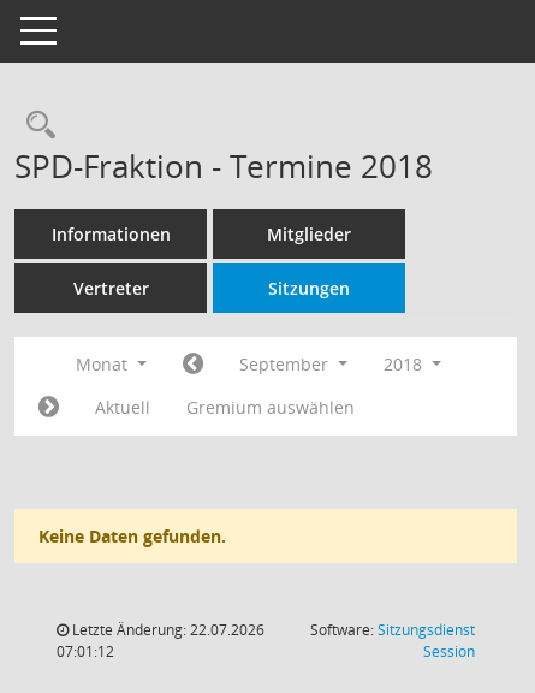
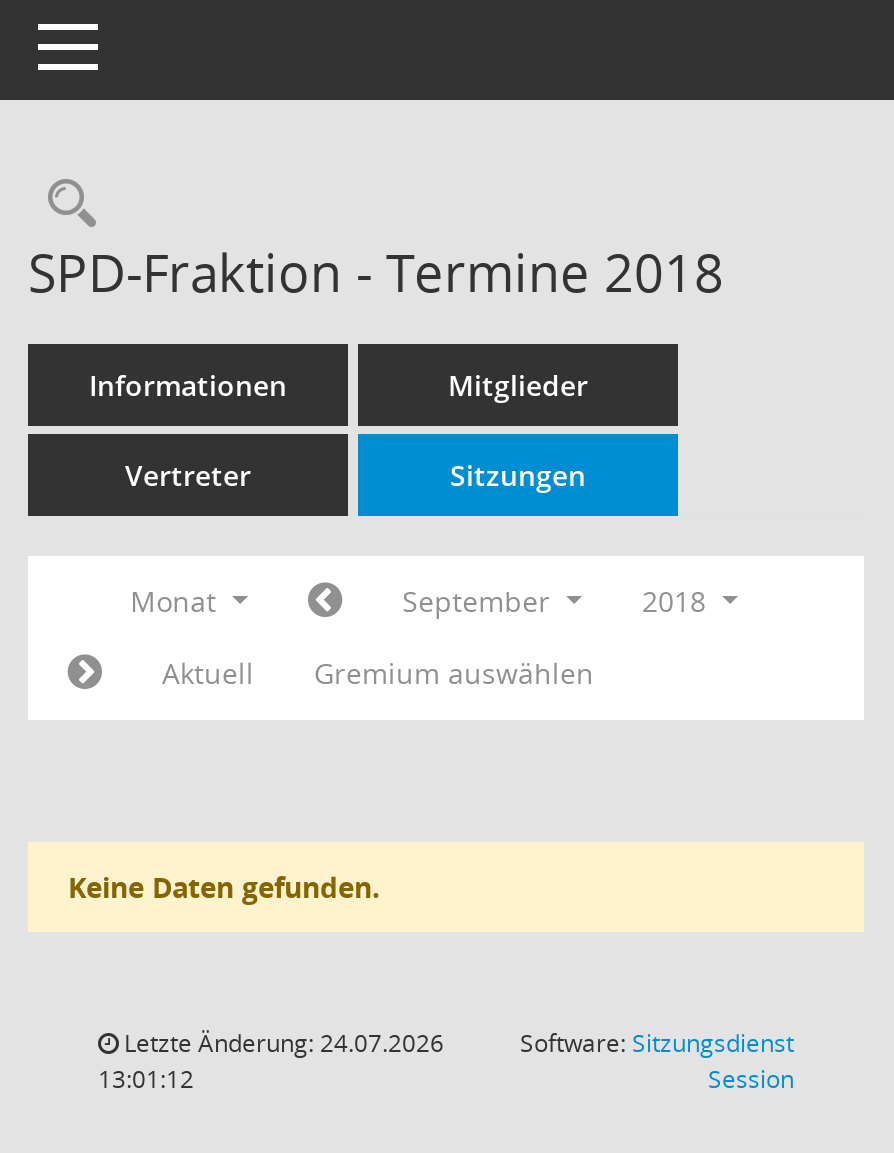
- Letzte Änderung: 22.07.2026
+ Letzte Änderung: 24.07.2026

- 07:01:12
+ 13:01:12
